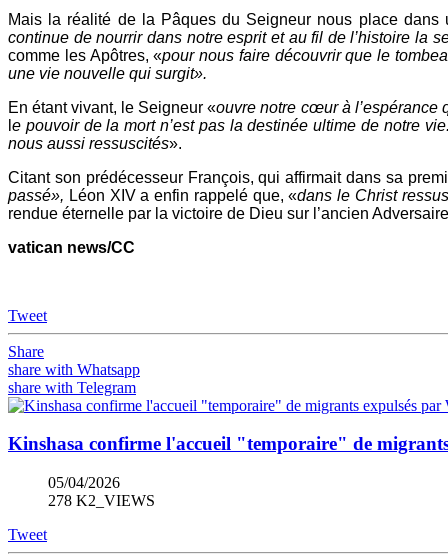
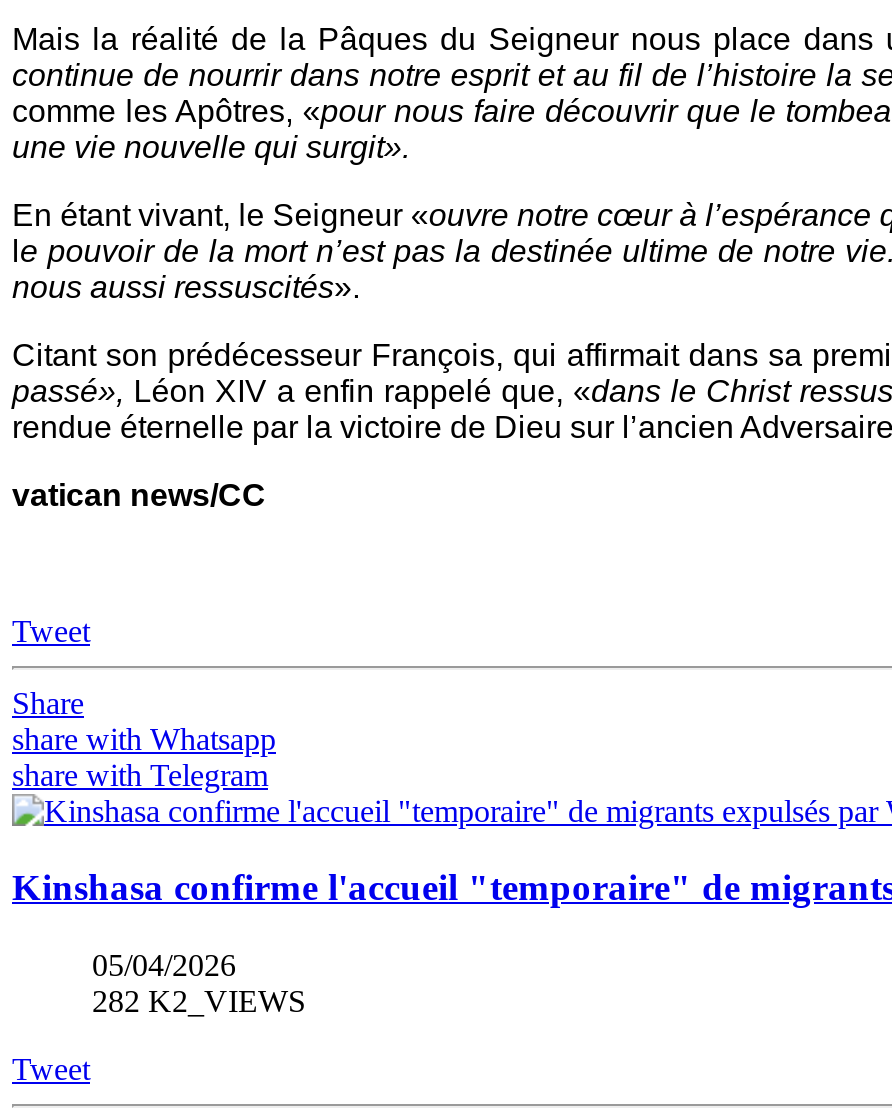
- 278 K2_VIEWS
+ 282 K2_VIEWS
